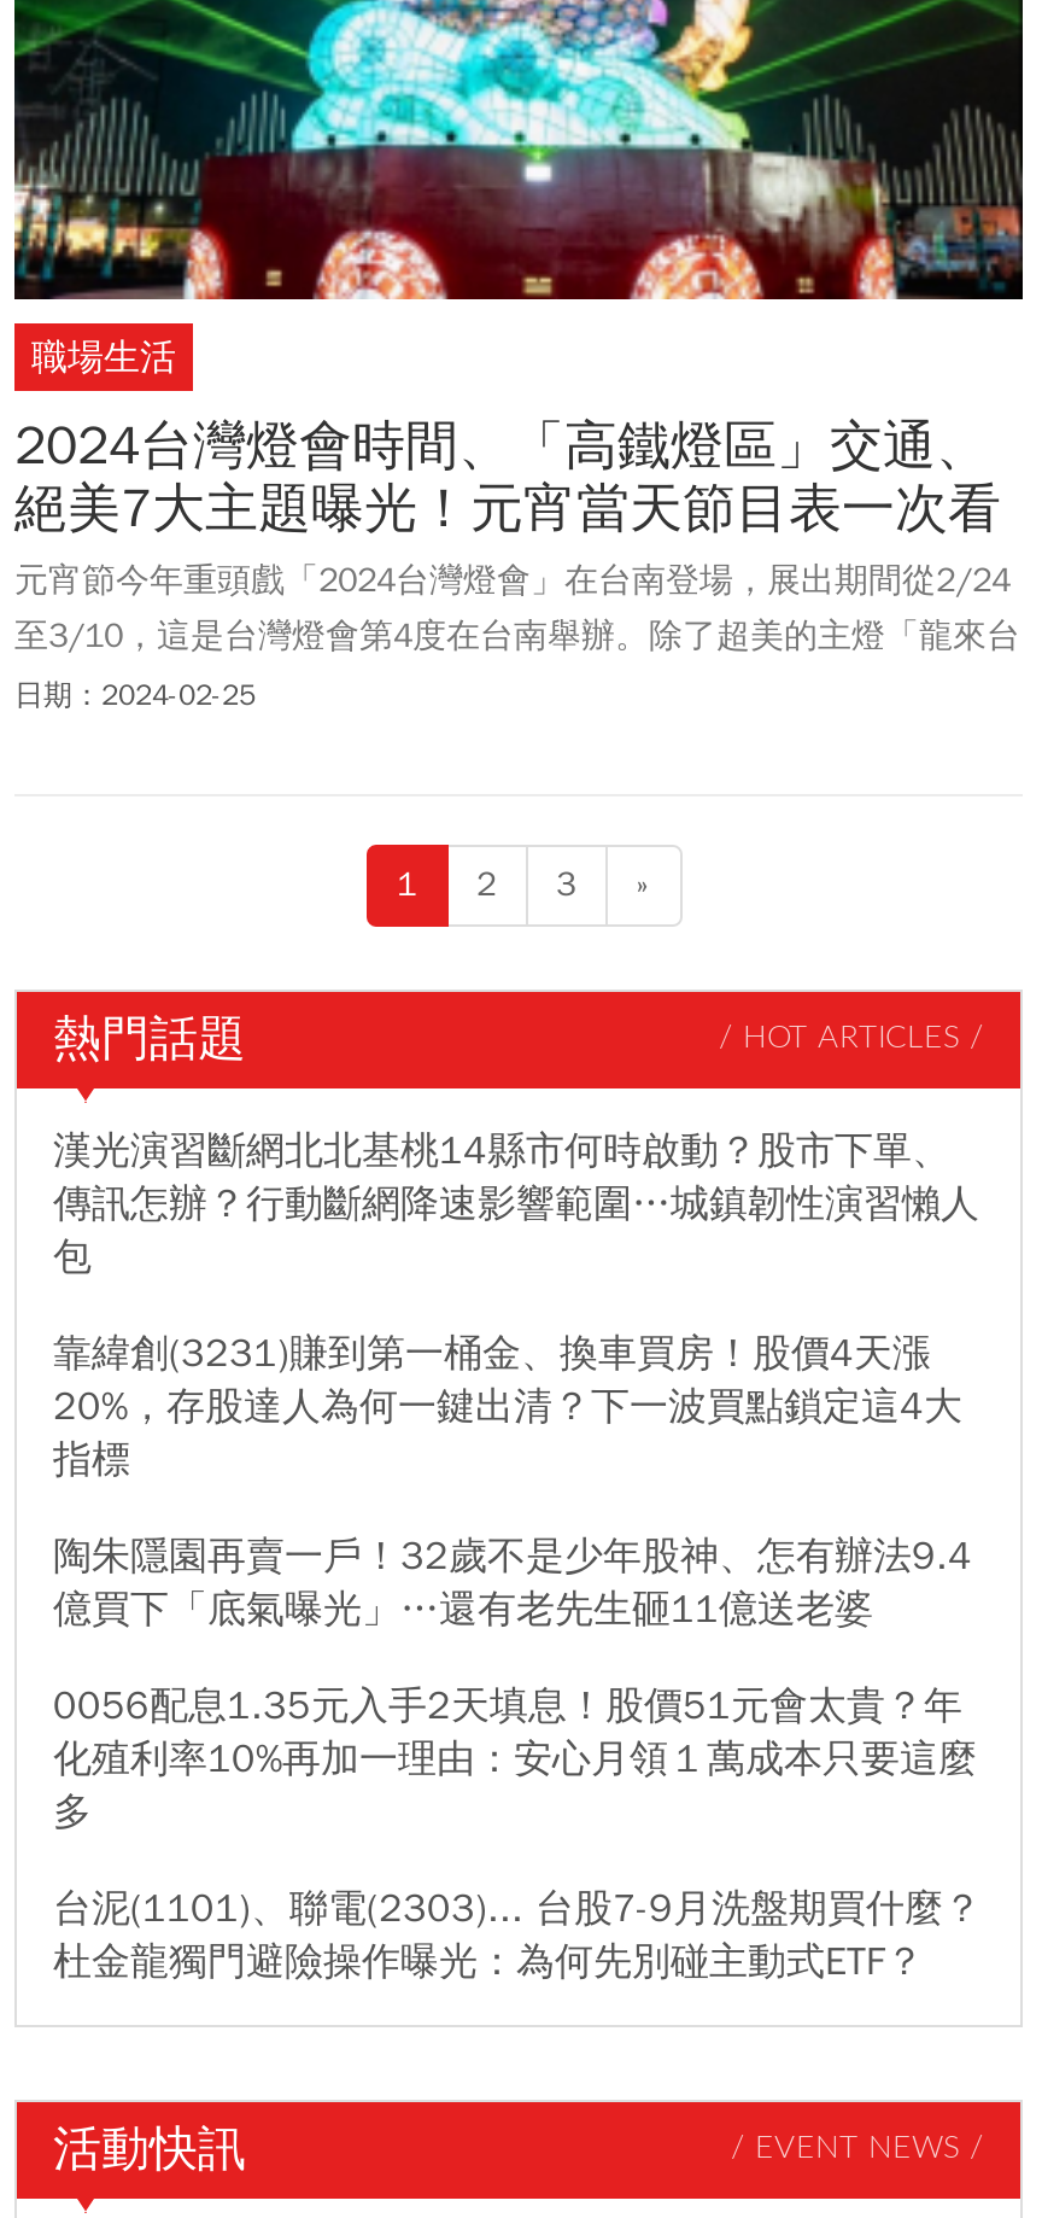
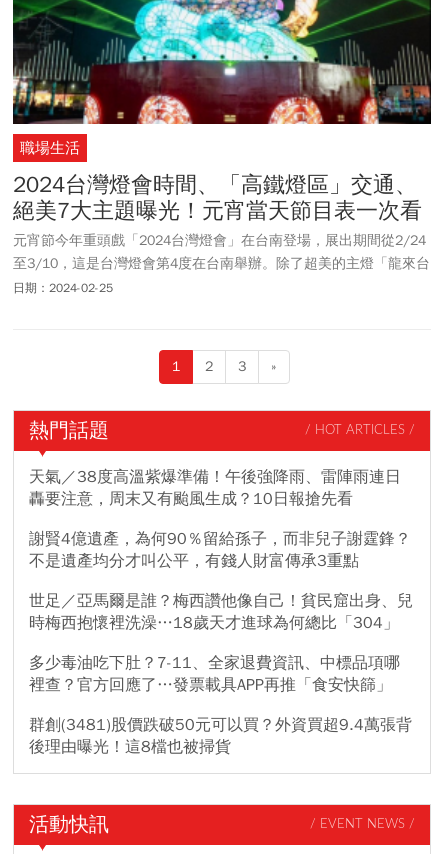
- 漢光演習斷網北北基桃14縣市何時啟動？股市下單、
- 傳訊怎辦？行動斷網降速影響範圍…城鎮韌性演習懶人
- 包
+ 天氣／38度高溫紫爆準備！午後強降雨、雷陣雨連日
+ 轟要注意，周末又有颱風生成？10日報搶先看

- 靠緯創(3231)賺到第一桶金、換車買房！股價4天漲
- 20%，存股達人為何一鍵出清？下一波買點鎖定這4大
- 指標
+ 謝賢4億遺產，為何90％留給孫子，而非兒子謝霆鋒？
+ 不是遺產均分才叫公平，有錢人財富傳承3重點

- 陶朱隱園再賣一戶！32歲不是少年股神、怎有辦法9.4
- 億買下「底氣曝光」…還有老先生砸11億送老婆
+ 世足／亞馬爾是誰？梅西讚他像自己！貧民窟出身、兒
+ 時梅西抱懷裡洗澡…18歲天才進球為何總比「304」

- 0056配息1.35元入手2天填息！股價51元會太貴？年
- 化殖利率10%再加一理由：安心月領１萬成本只要這麼
- 多
+ 多少毒油吃下肚？7-11、全家退費資訊、中標品項哪
+ 裡查？官方回應了…發票載具APP再推「食安快篩」

- 台泥(1101)、聯電(2303)... 台股7-9月洗盤期買什麼？
- 杜金龍獨門避險操作曝光：為何先別碰主動式ETF？
+ 群創(3481)股價跌破50元可以買？外資買超9.4萬張背
+ 後理由曝光！這8檔也被掃貨
